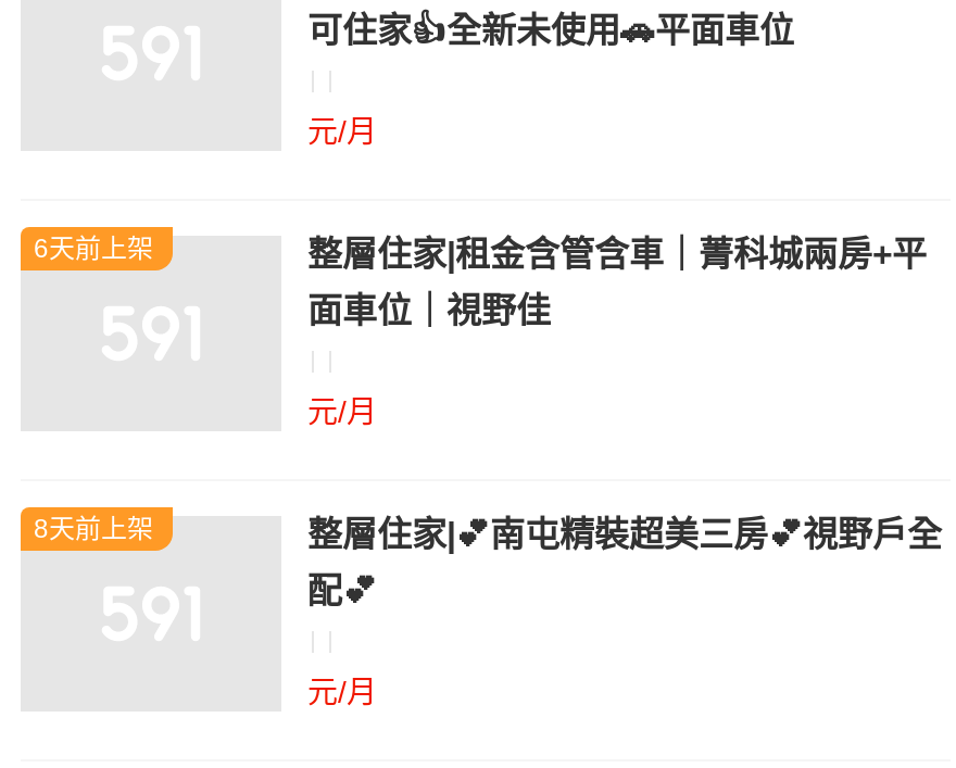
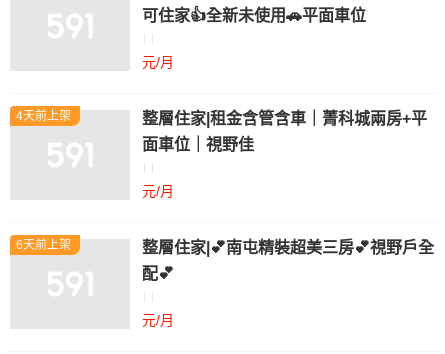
- 6天前上架
+ 4天前上架

- 8天前上架
+ 6天前上架
